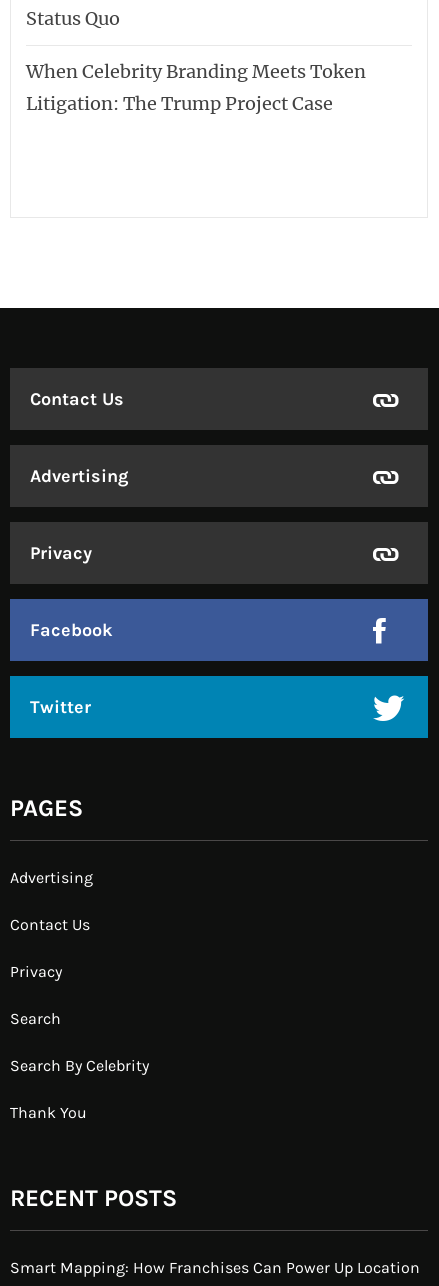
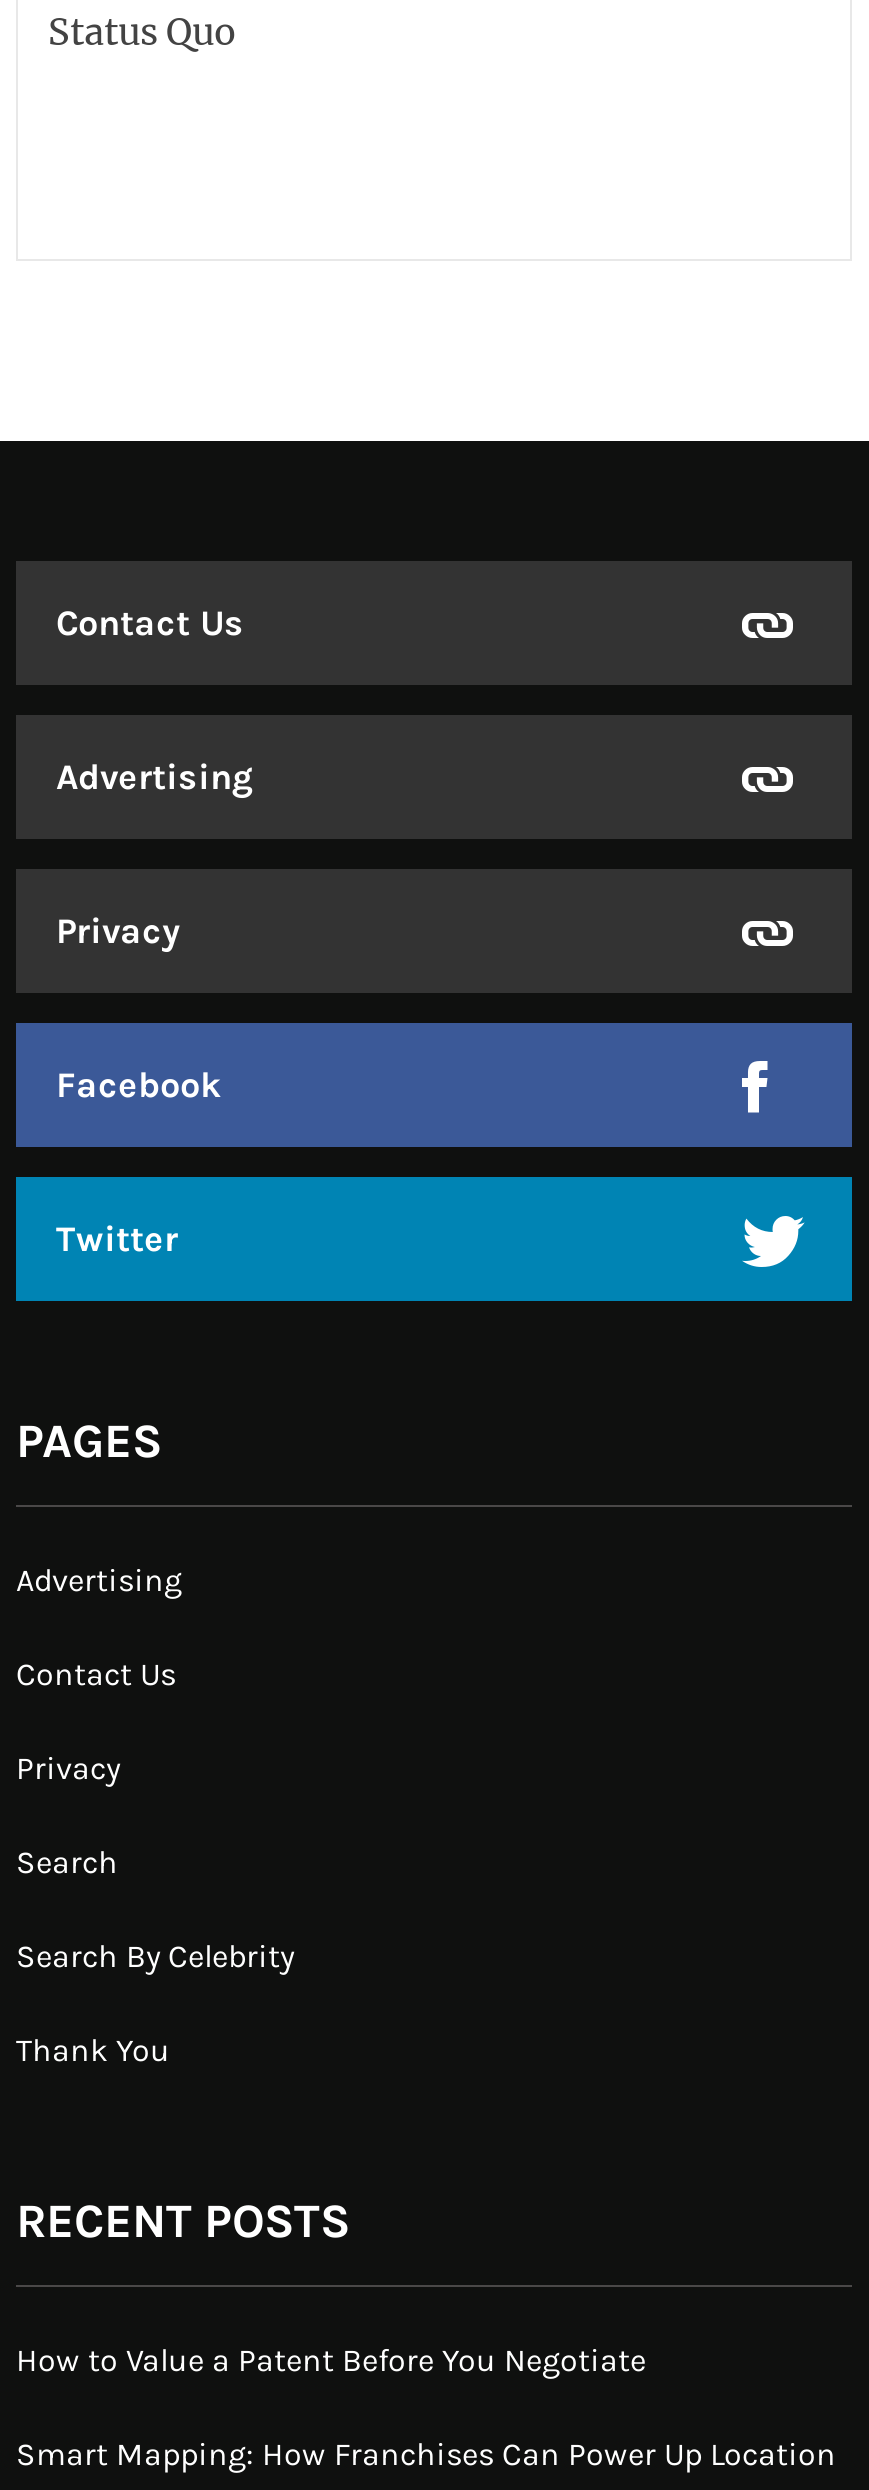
- When Celebrity Branding Meets Token
- Litigation: The Trump Project Case

moved up: Contact Us | Advertising | Privacy | ... | Thank You | RECENT POSTS

+ How to Value a Patent Before You Negotiate
